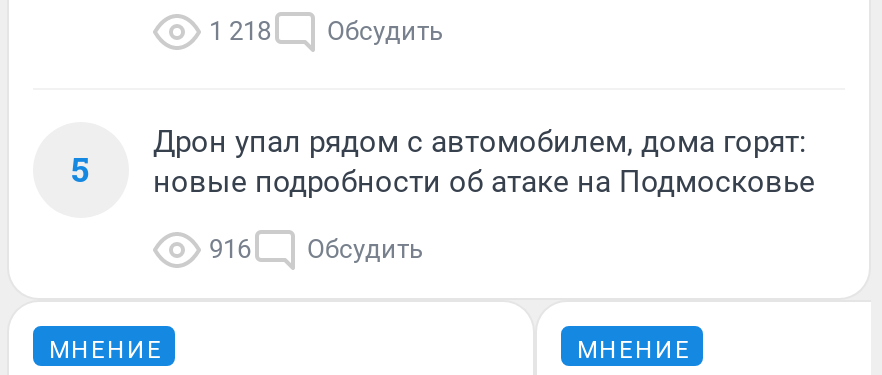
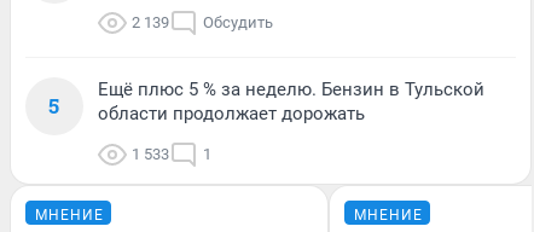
- 1 218 Обсудить
+ 2 139 Обсудить

- Дрон упал рядом с автомобилем, дома горят:
- новые подробности об атаке на Подмосковье
+ Ещё плюс 5 % за неделю. Бензин в Тульской
+ области продолжает дорожать

- 916
- Обсудить
+ 1 533
+ 1
